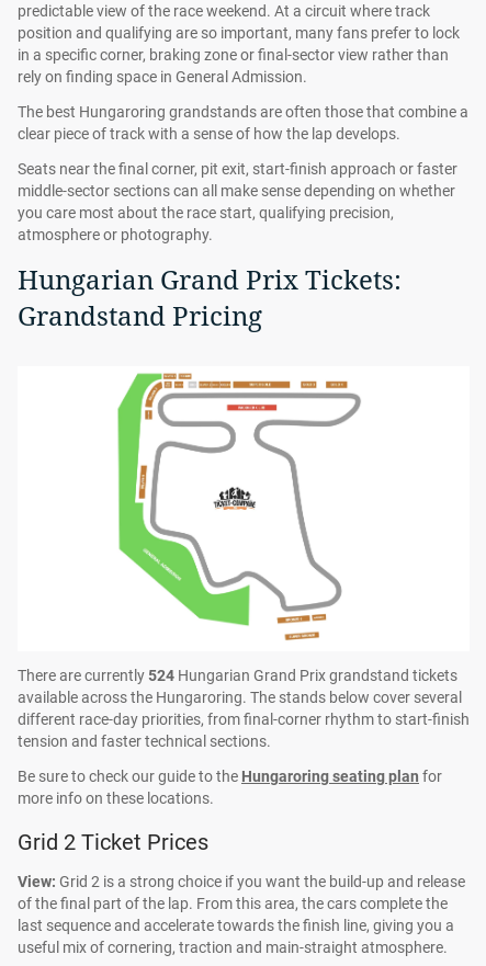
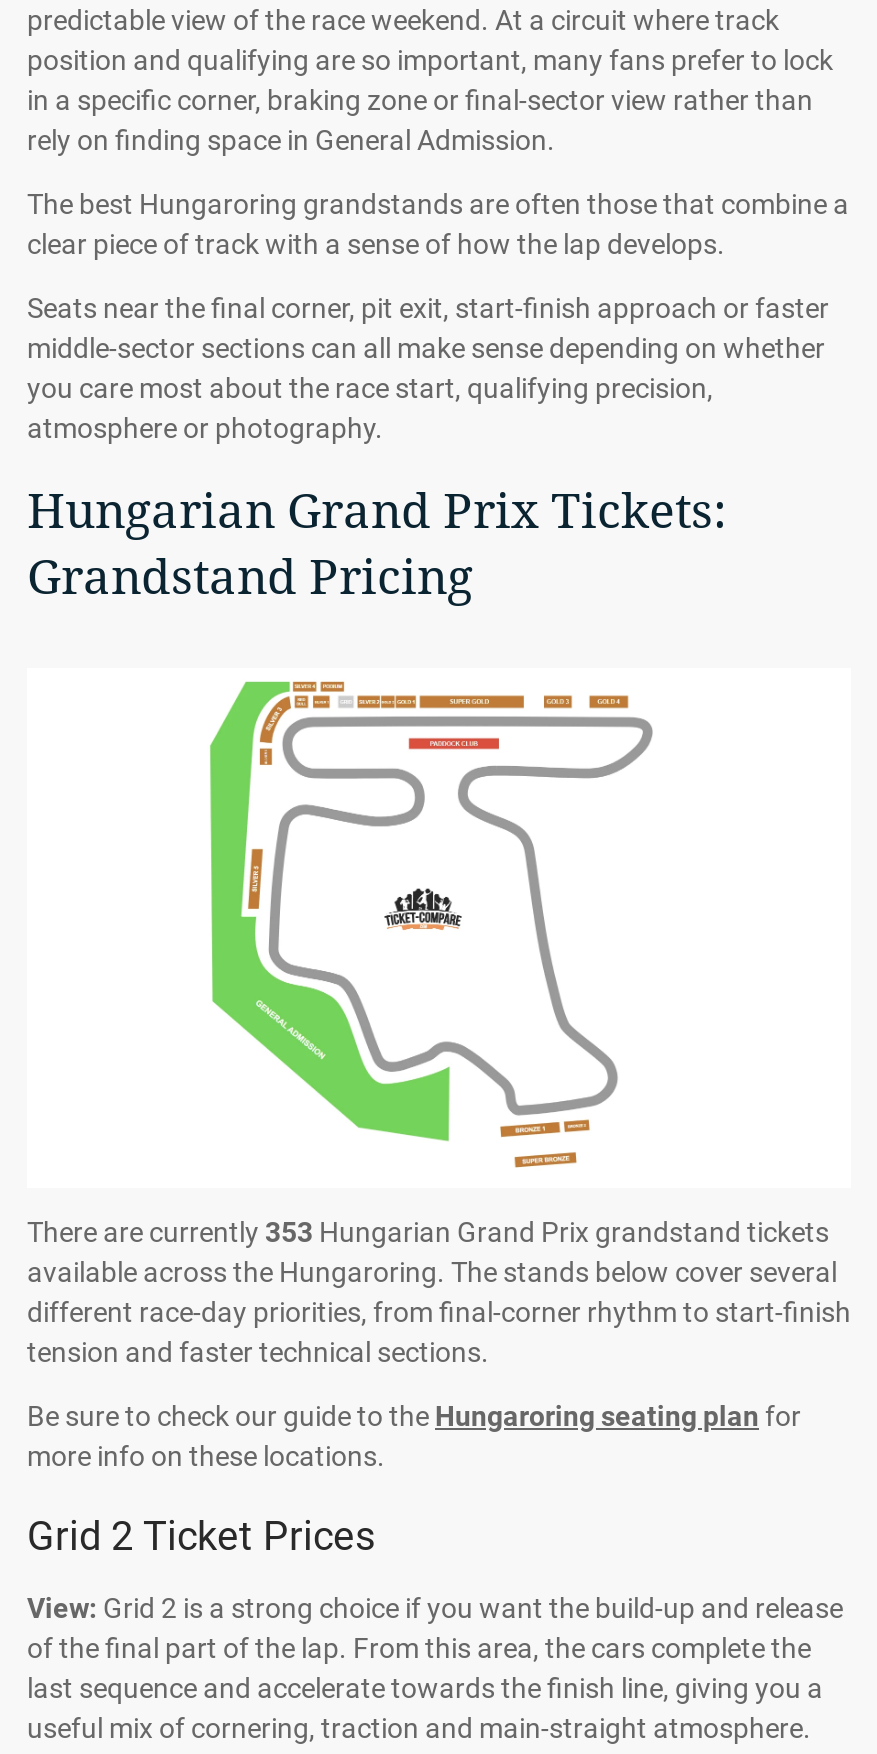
- There are currently 524 Hungarian Grand Prix grandstand tickets
+ There are currently 353 Hungarian Grand Prix grandstand tickets
